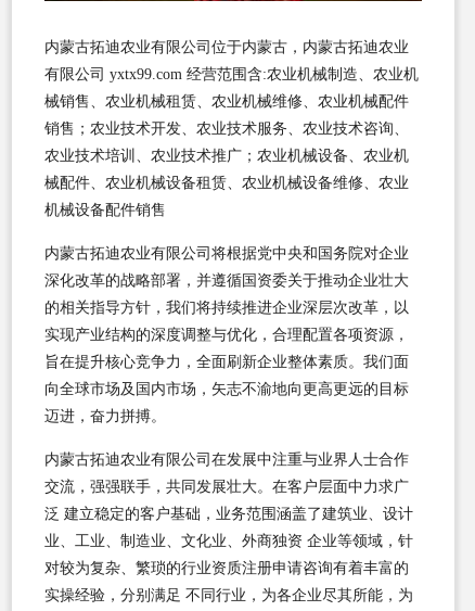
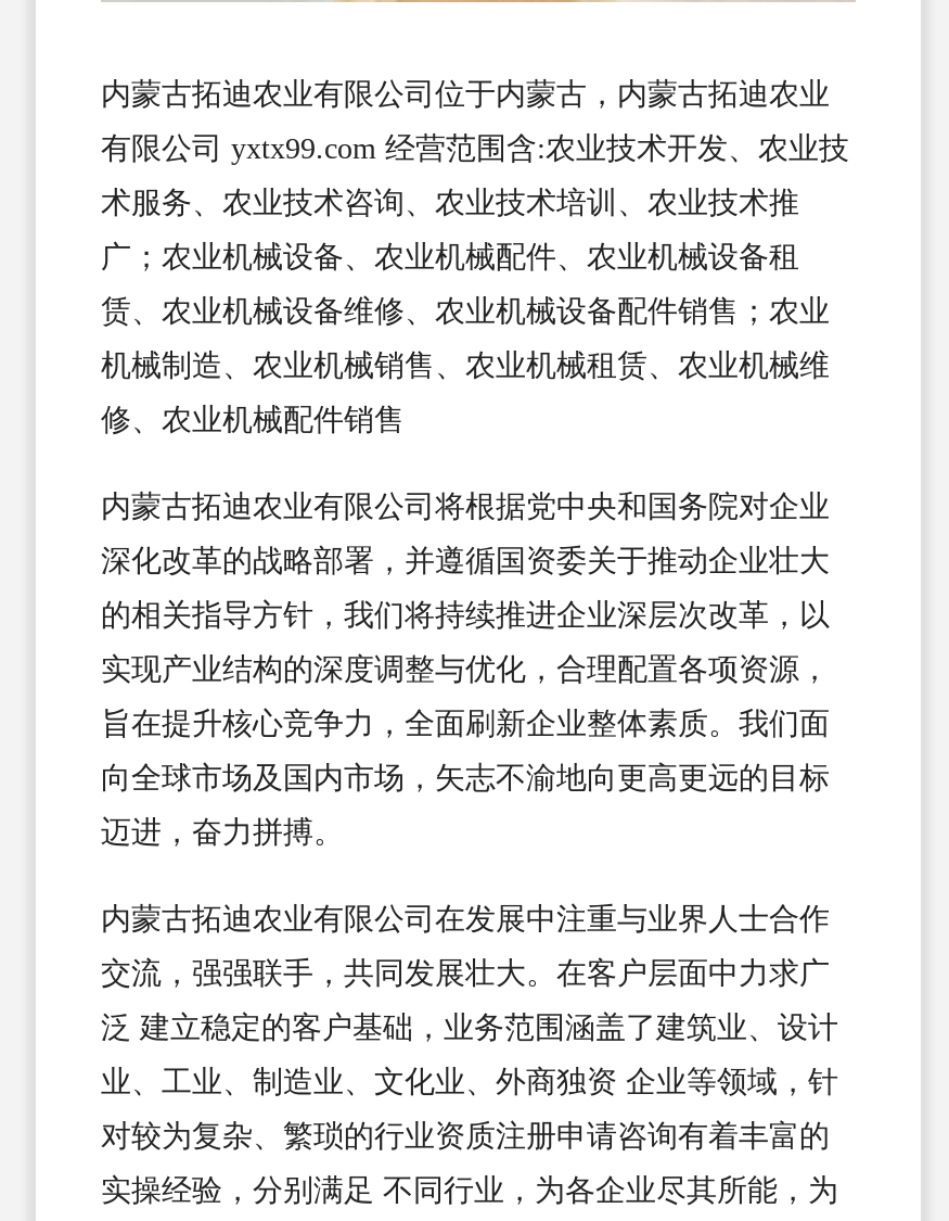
- 有限公司 yxtx99.com 经营范围含:农业机械制造、农业机
+ 有限公司 yxtx99.com 经营范围含:农业技术开发、农业技

- 械销售、农业机械租赁、农业机械维修、农业机械配件
+ 术服务、农业技术咨询、农业技术培训、农业技术推

- 销售；农业技术开发、农业技术服务、农业技术咨询、
+ 广；农业机械设备、农业机械配件、农业机械设备租

- 农业技术培训、农业技术推广；农业机械设备、农业机
+ 赁、农业机械设备维修、农业机械设备配件销售；农业

- 械配件、农业机械设备租赁、农业机械设备维修、农业
+ 机械制造、农业机械销售、农业机械租赁、农业机械维

- 机械设备配件销售
+ 修、农业机械配件销售
